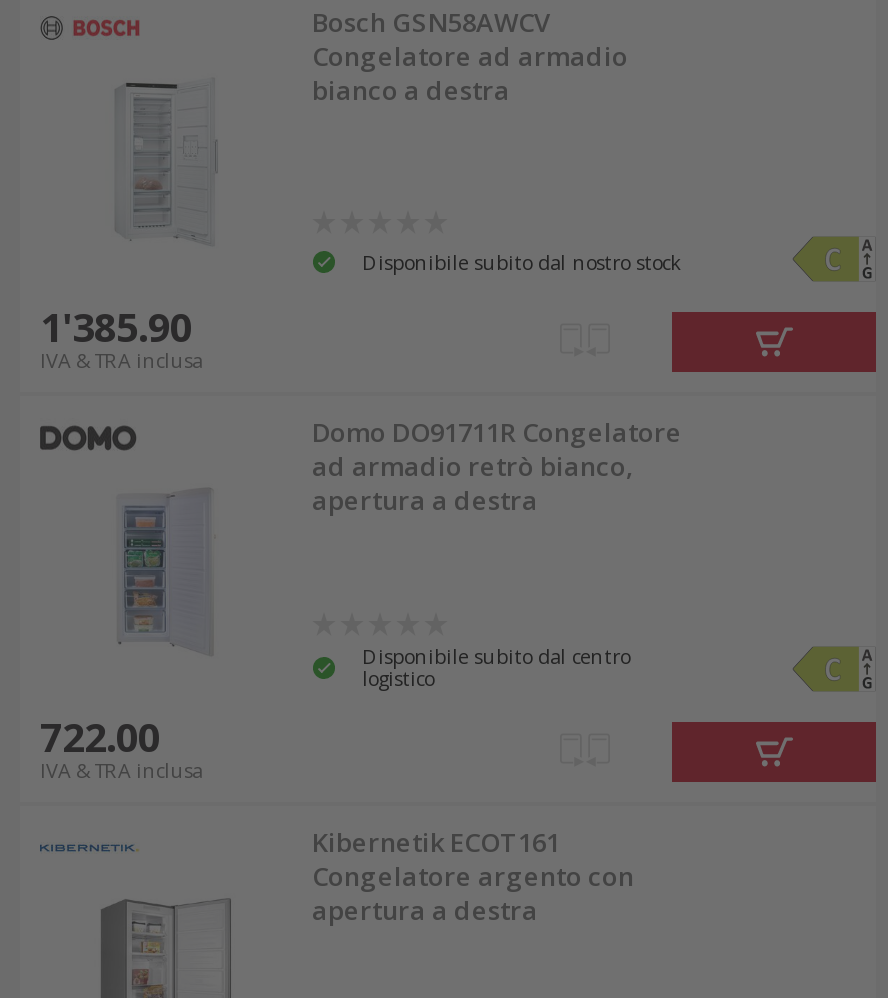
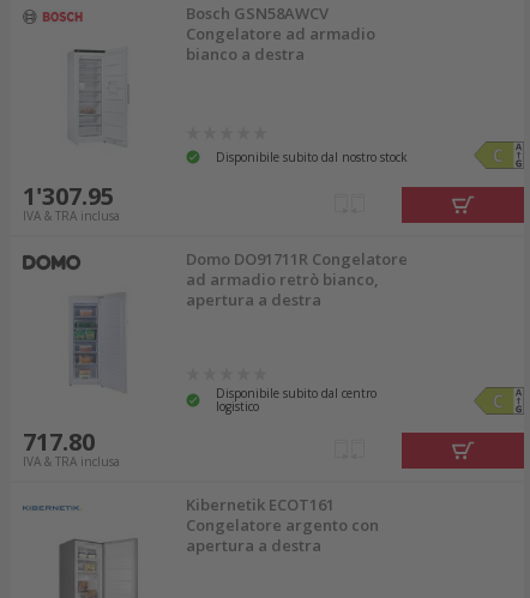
- 1'385.90
+ 1'307.95

- 722.00
+ 717.80
